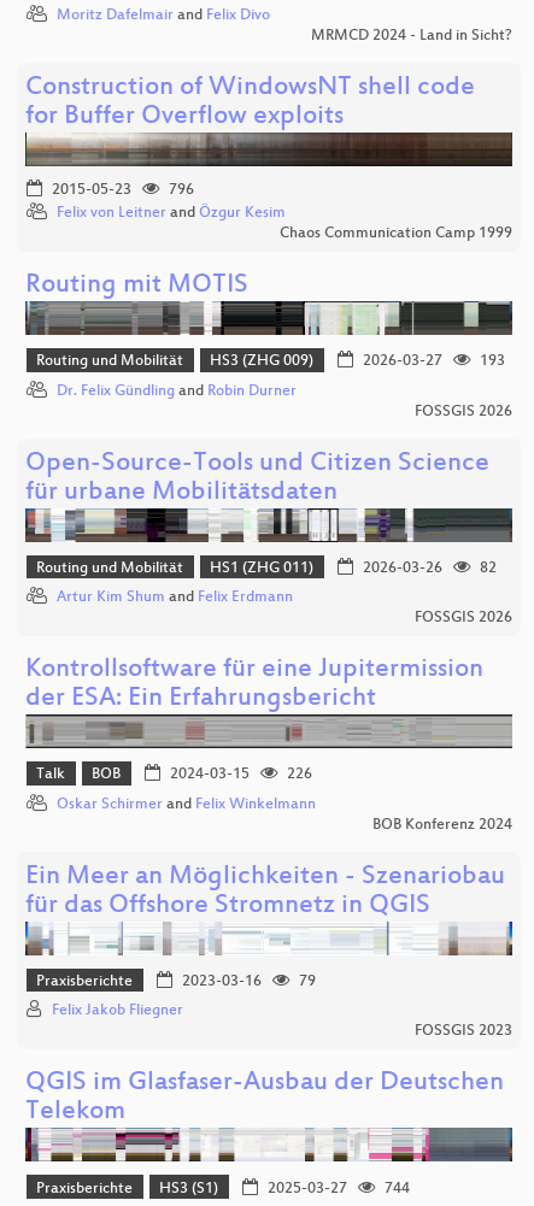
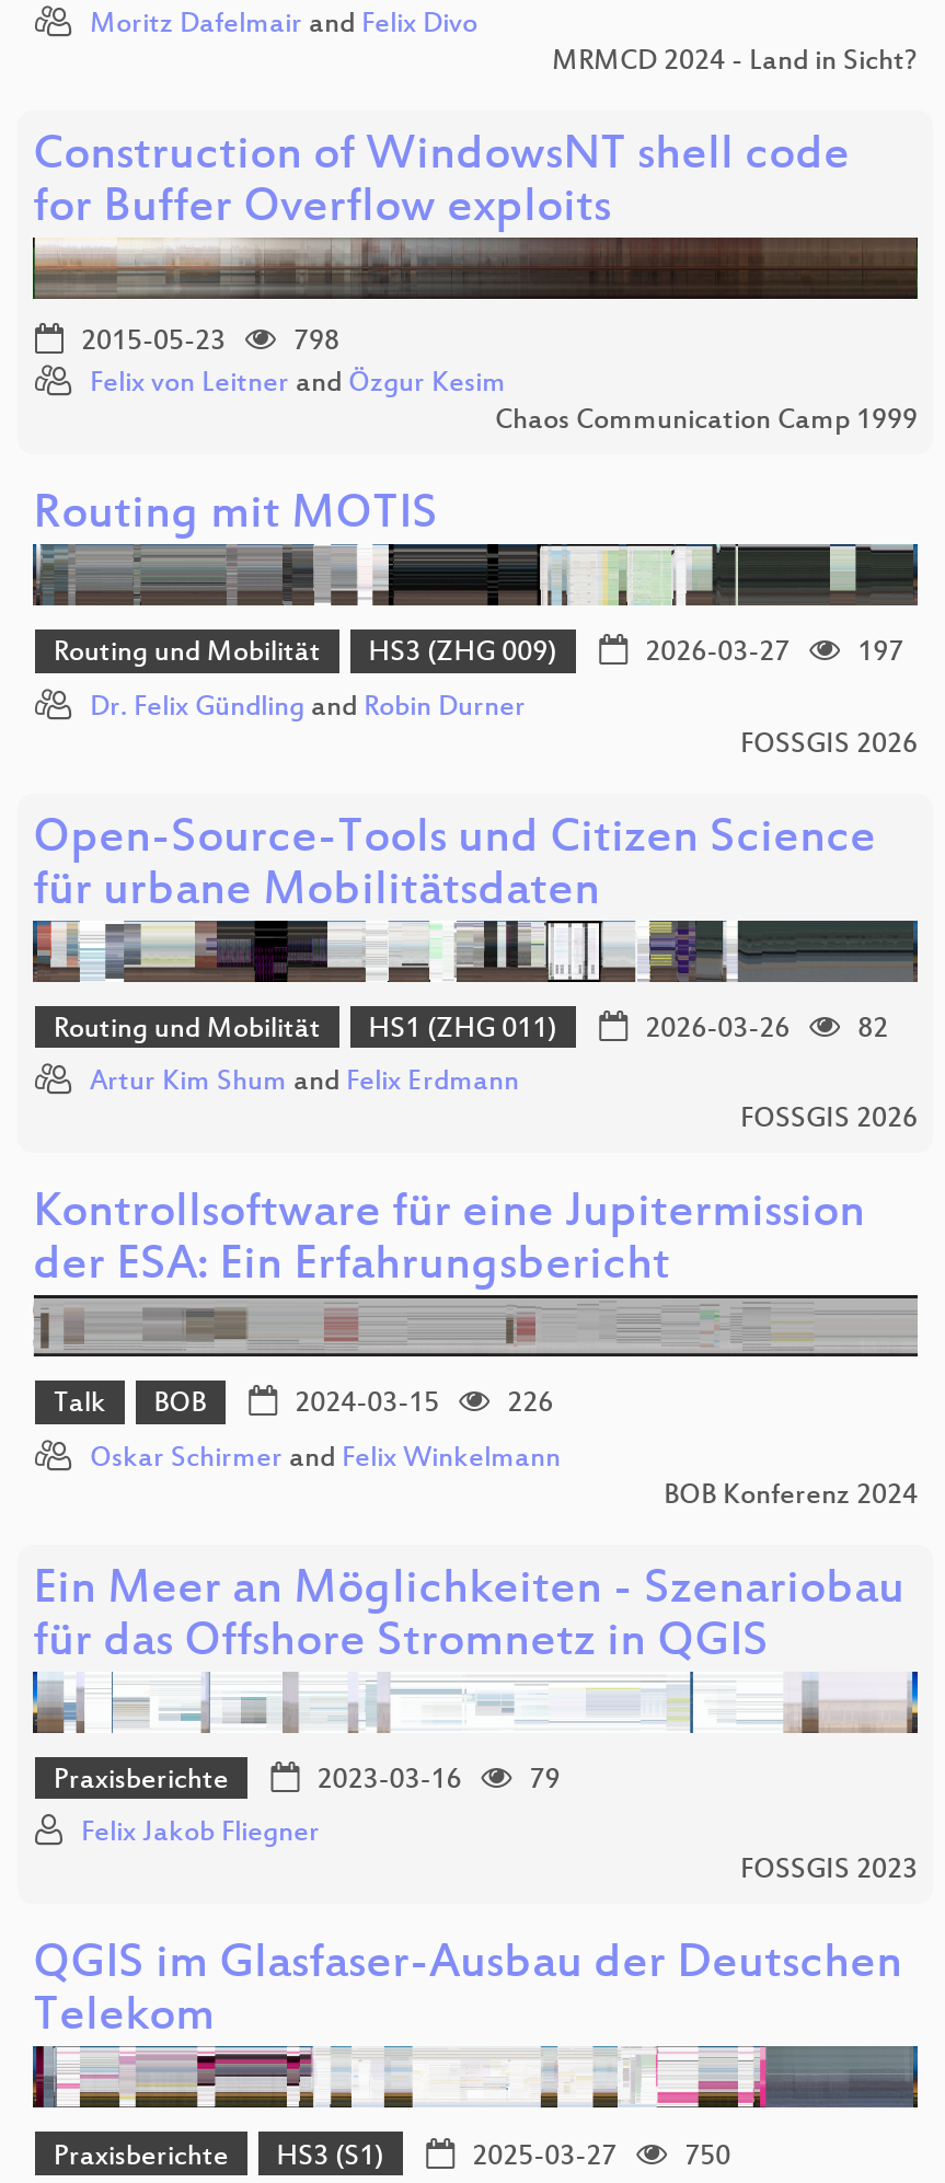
- 2015-05-23 796
+ 2015-05-23 798

- 2026-03-27 193
+ 2026-03-27 197

- 2025-03-27 744
+ 2025-03-27 750
